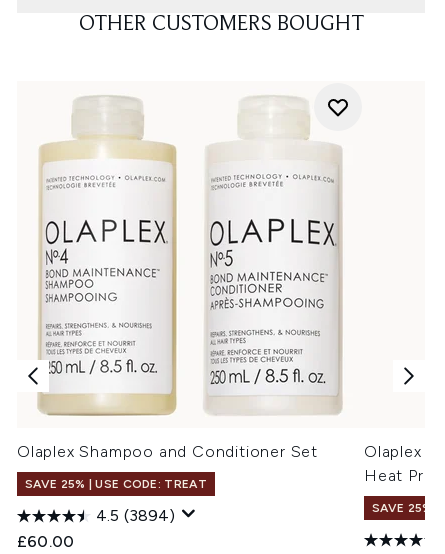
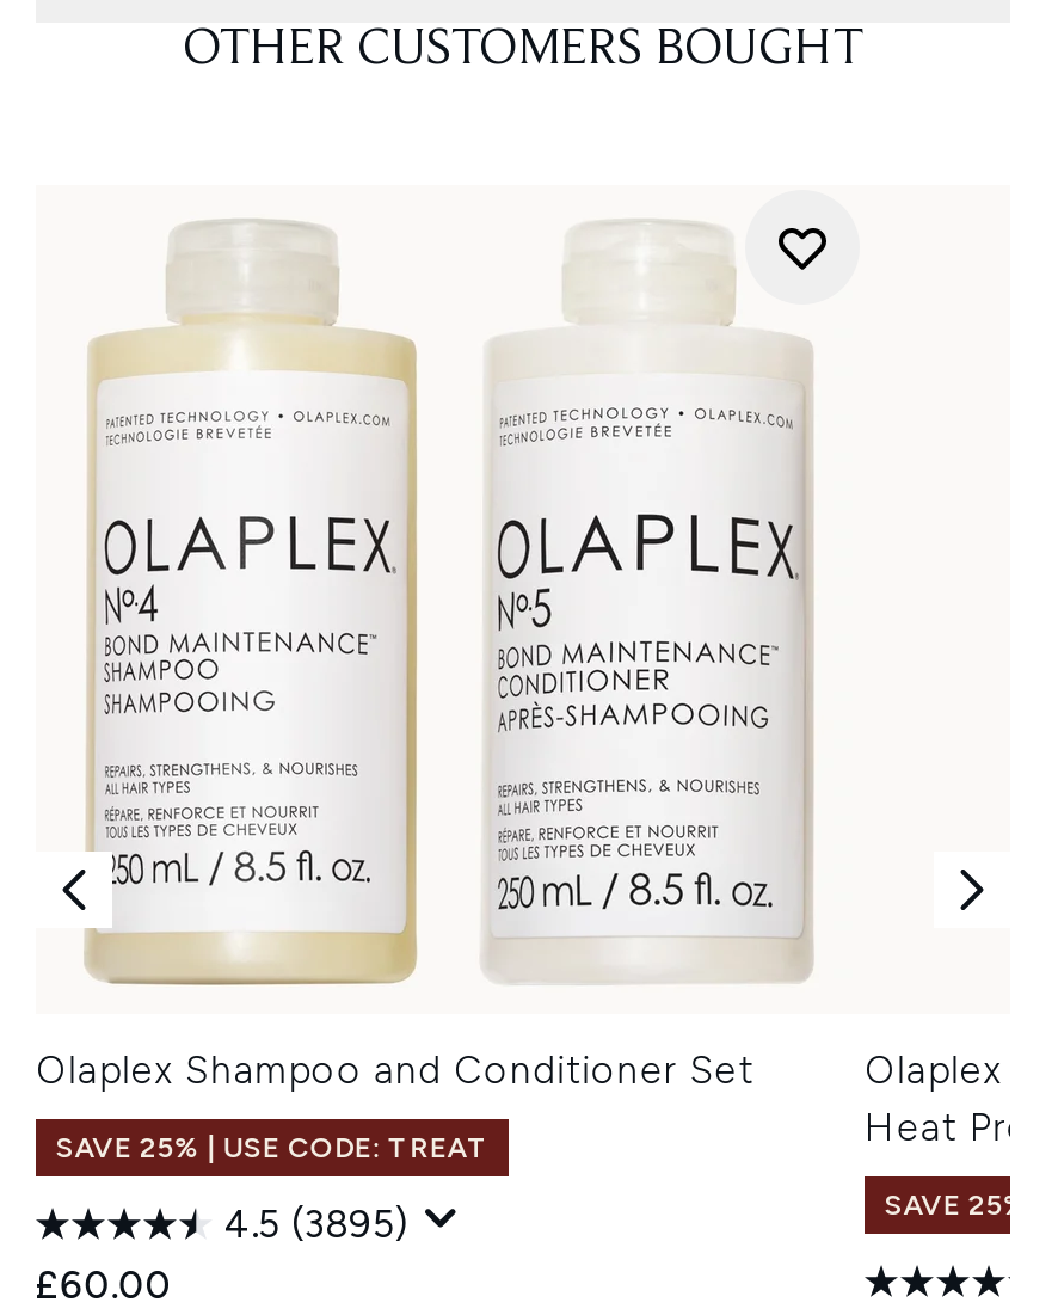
- 4.5 (3894)
+ 4.5 (3895)
